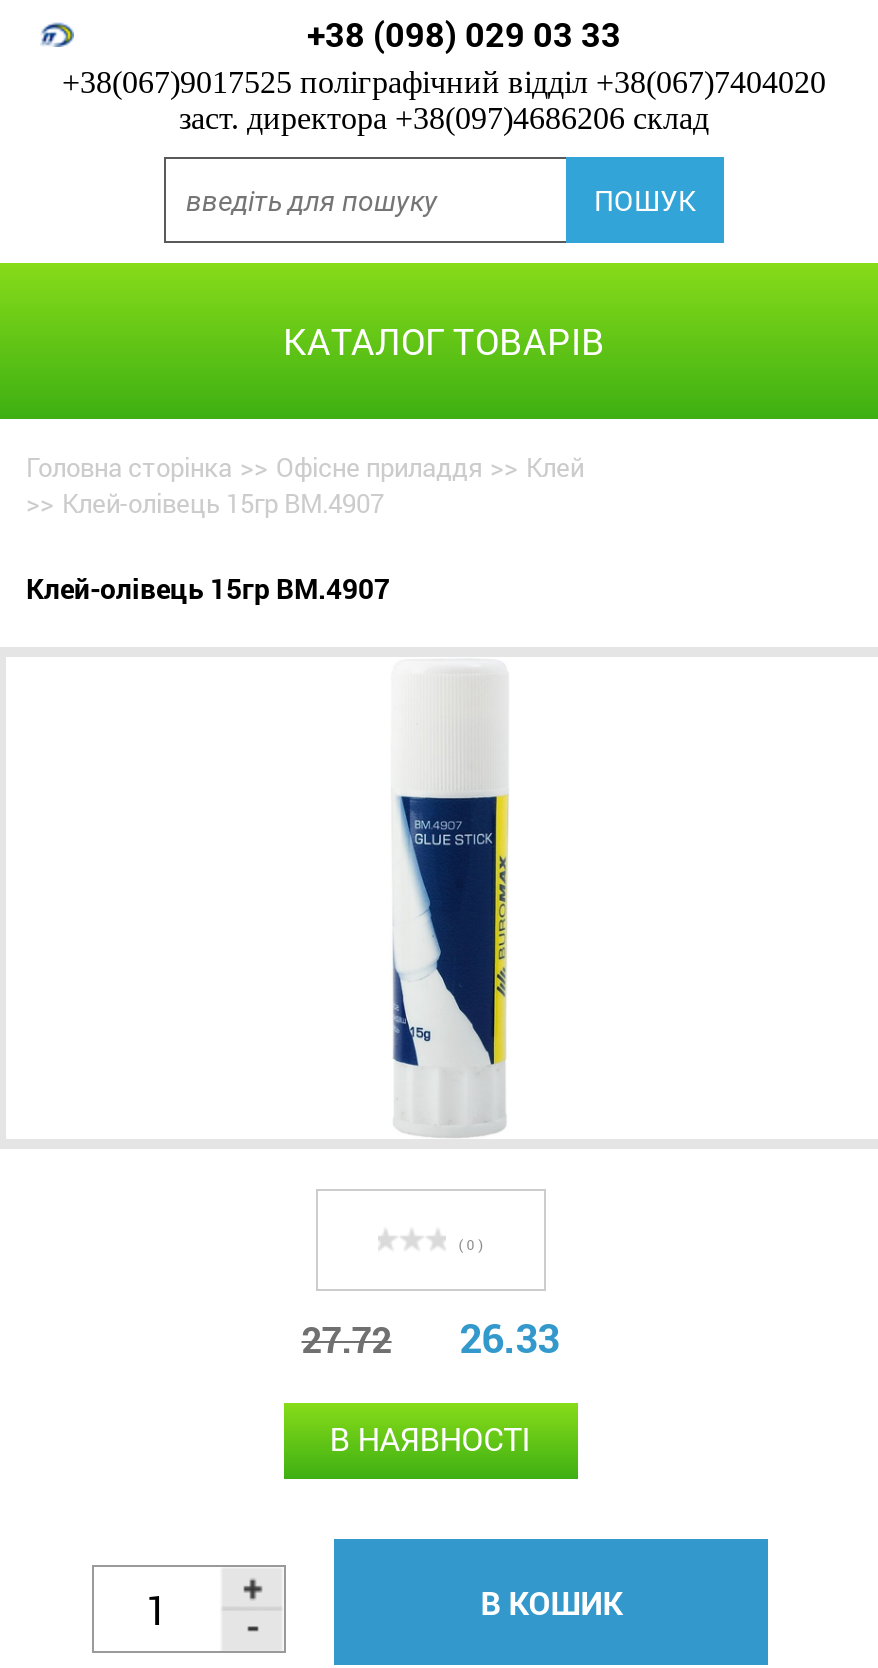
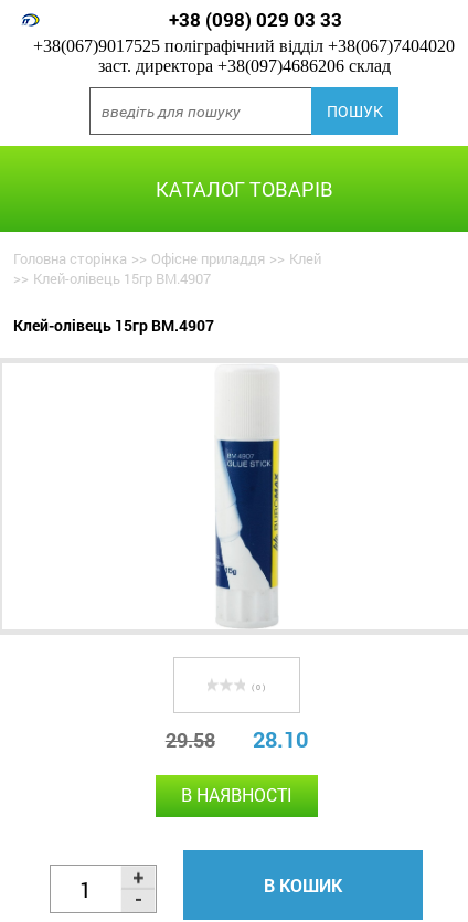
- 27.72
+ 29.58

- 26.33
+ 28.10
